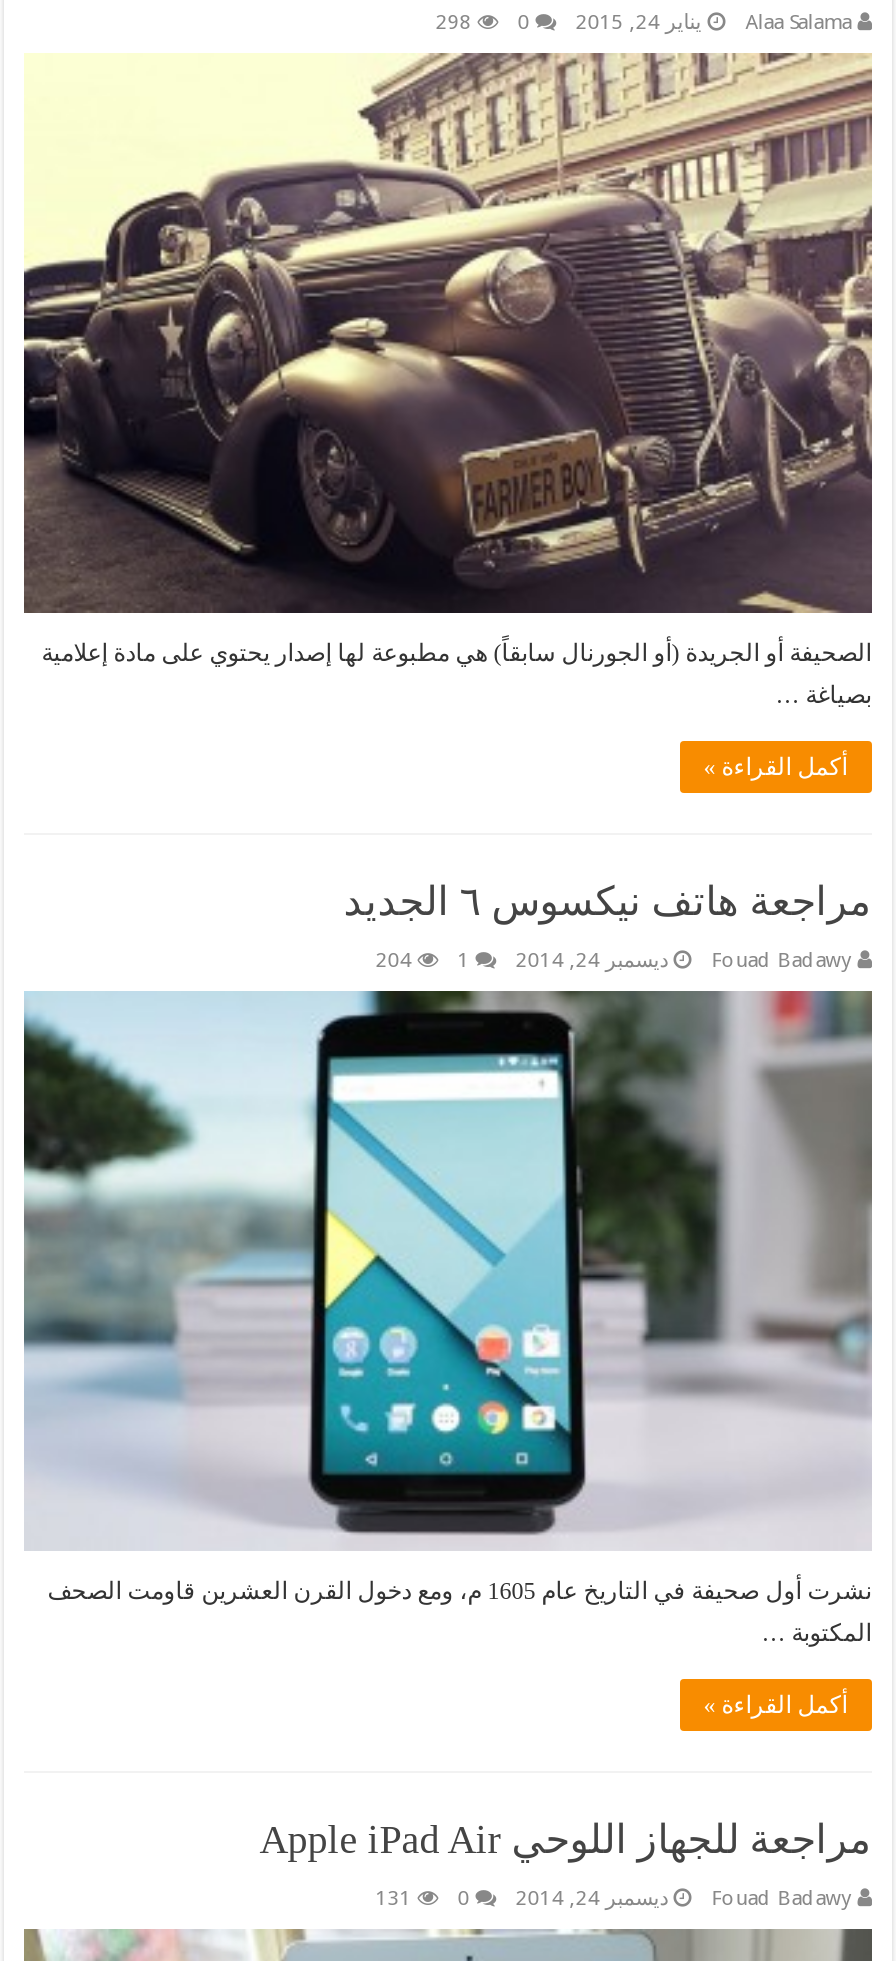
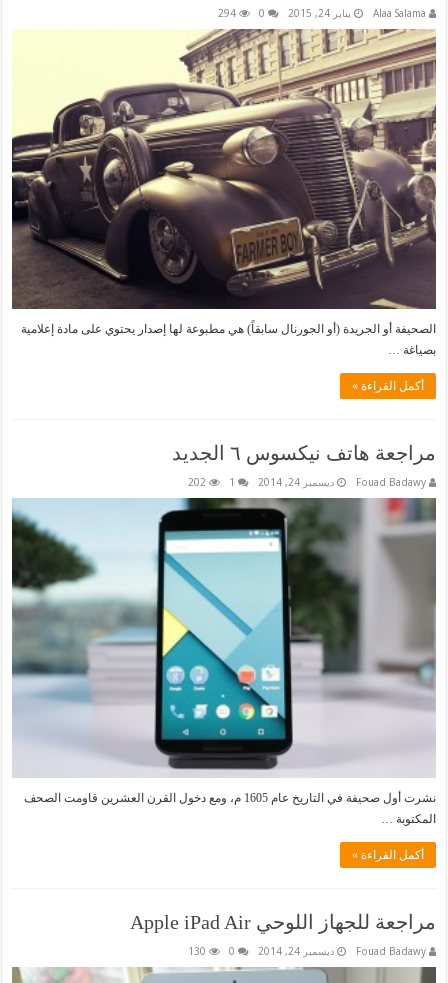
- 298 0
+ 294 0

- 204 1
+ 202 1

- 131 0
+ 130 0
